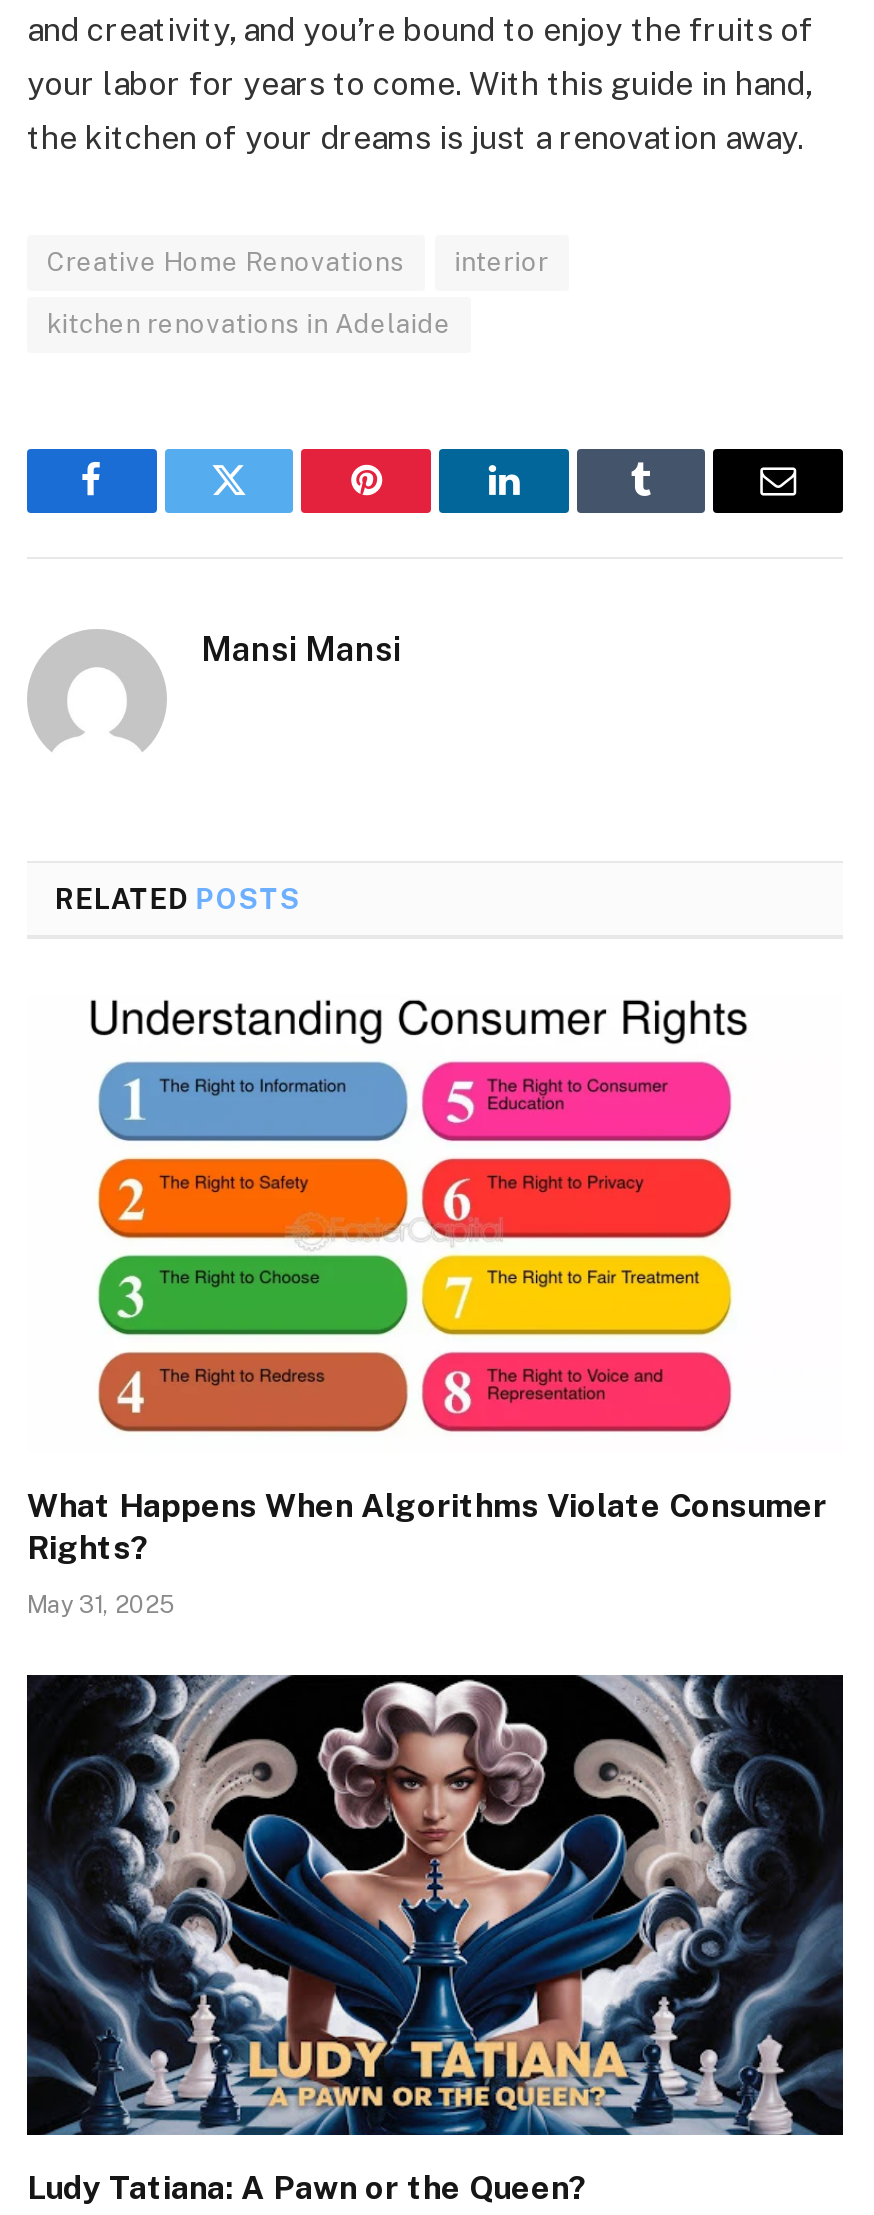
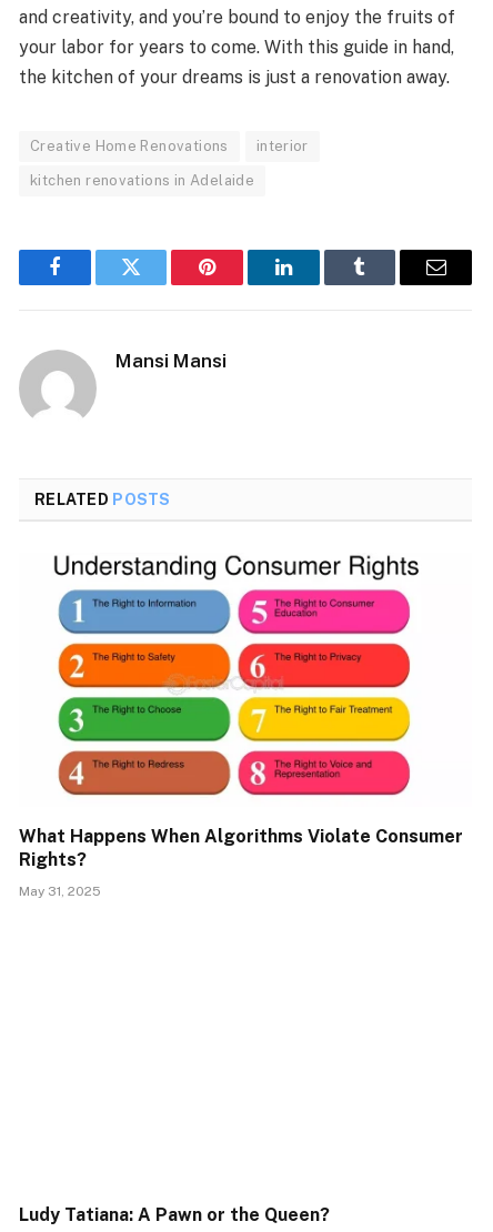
- [image]
